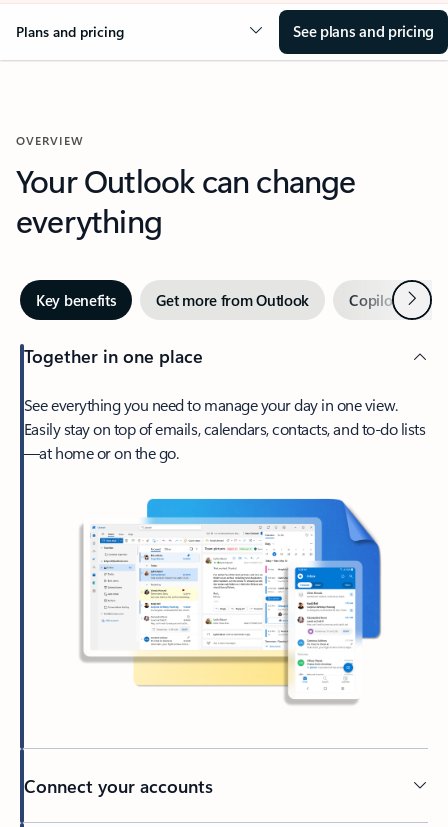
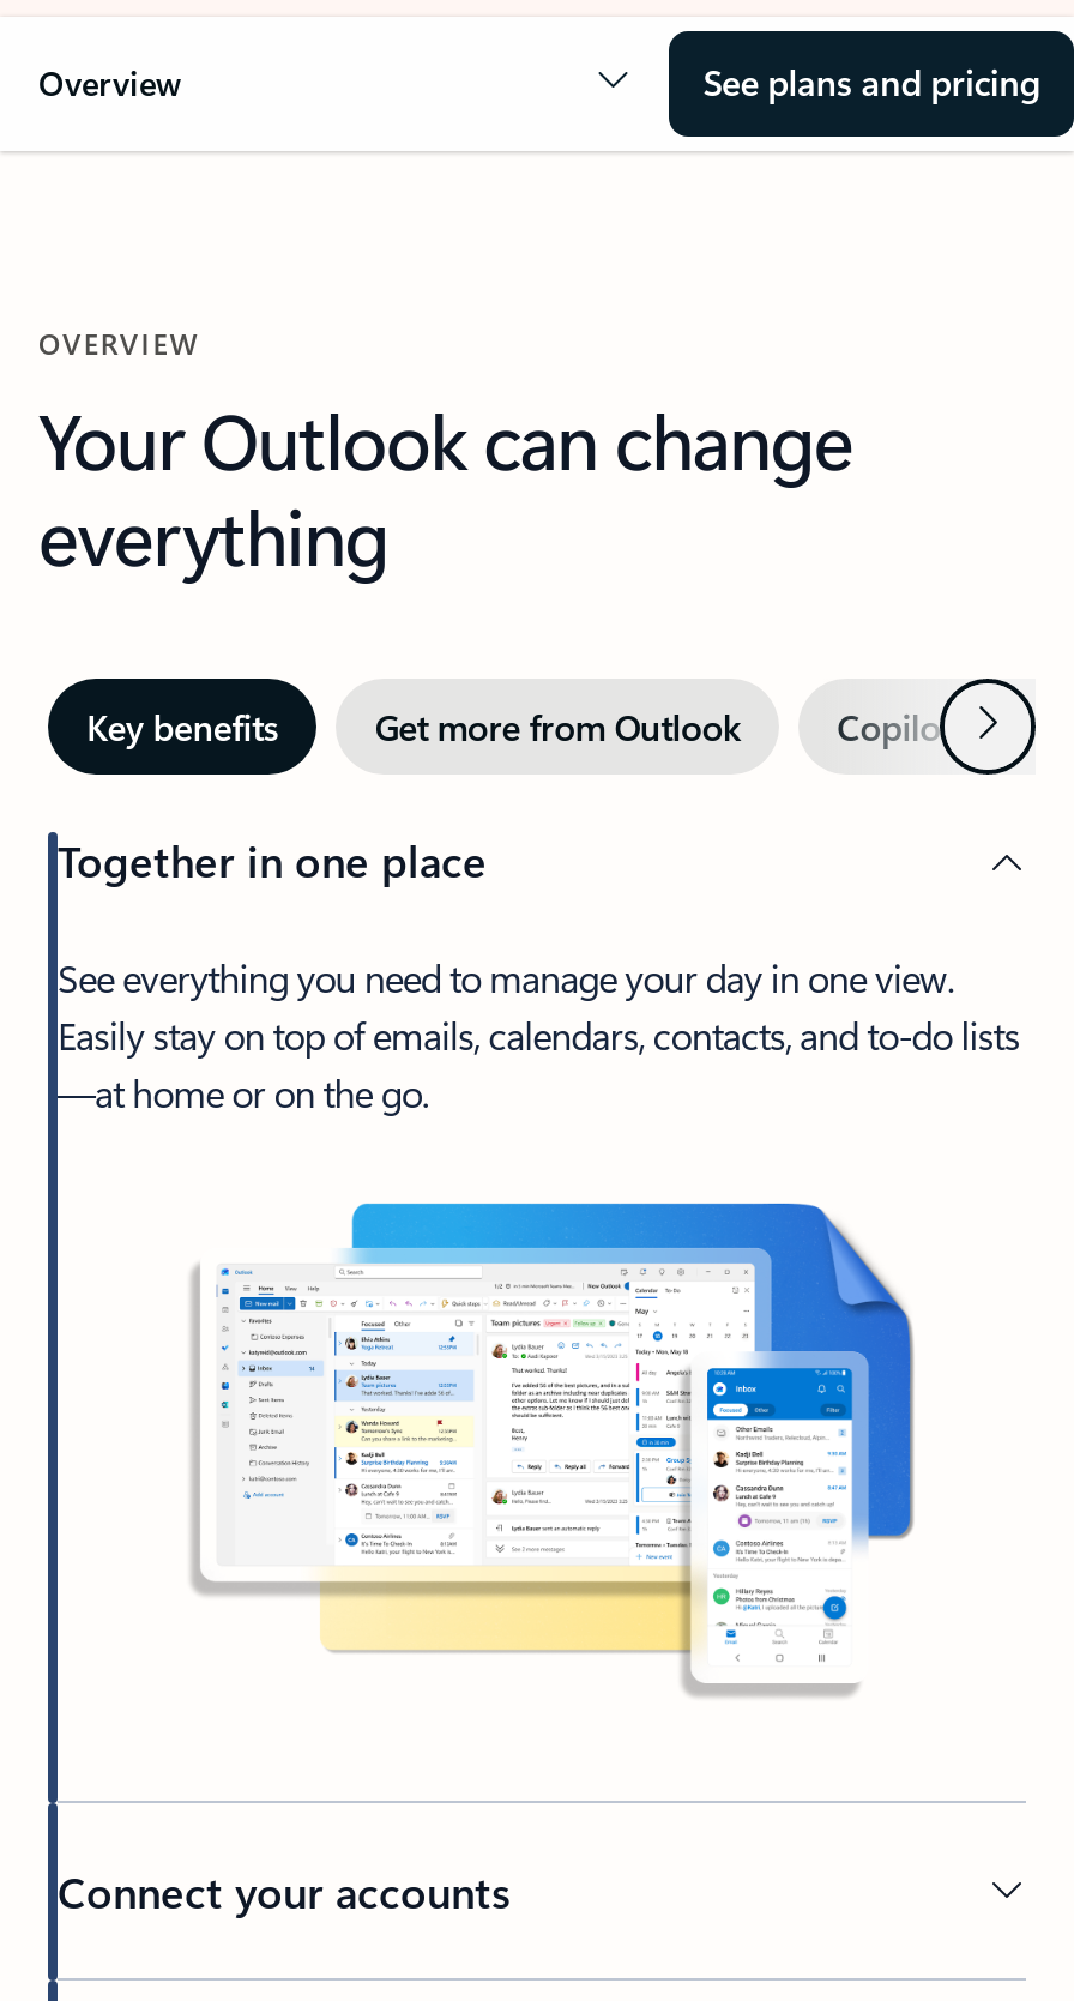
- Plans and pricing
+ Overview
